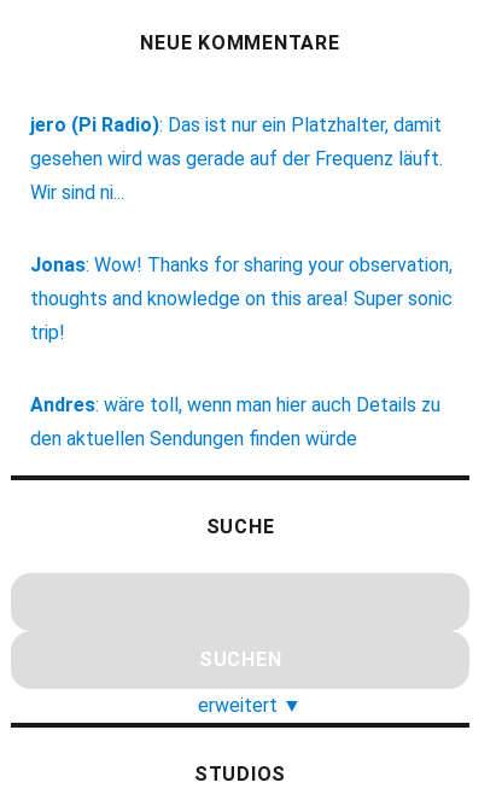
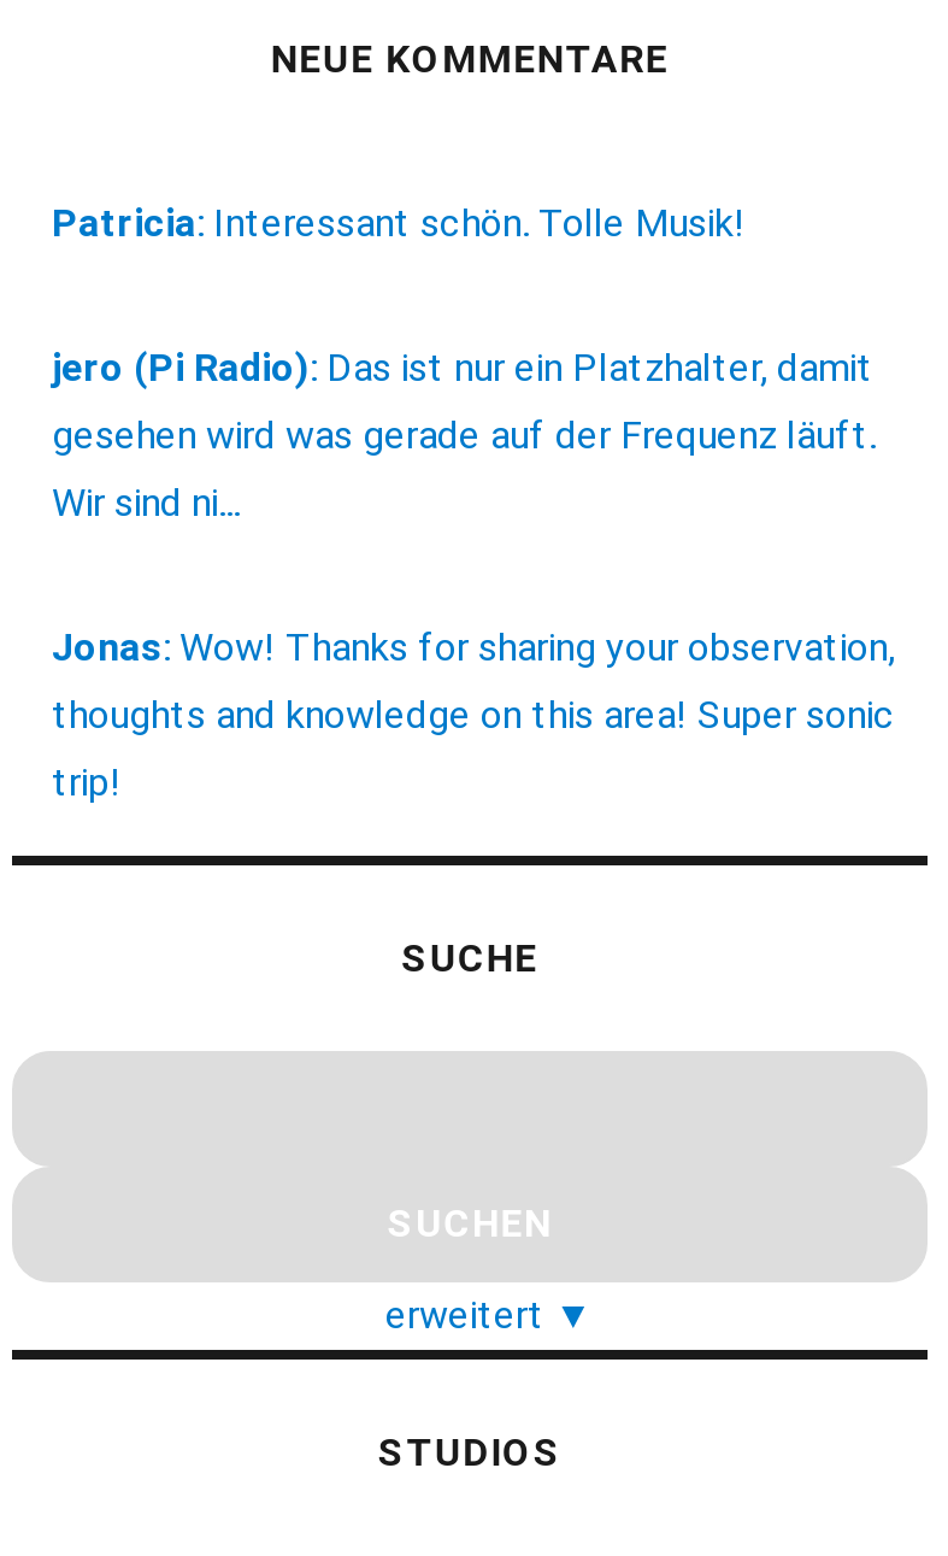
+ Patricia: Interessant schön. Tolle Musik!

moved down: jero (Pi Radio): Das ist nur ein Platzhalter, damit | gesehen wird was gerade auf der Frequenz läuft. | Wir sind ni... | Jonas: Wow! Thanks for sharing your observation, | thoughts and knowledge on this area! Super sonic | trip!

- Andres: wäre toll, wenn man hier auch Details zu
- den aktuellen Sendungen finden würde
